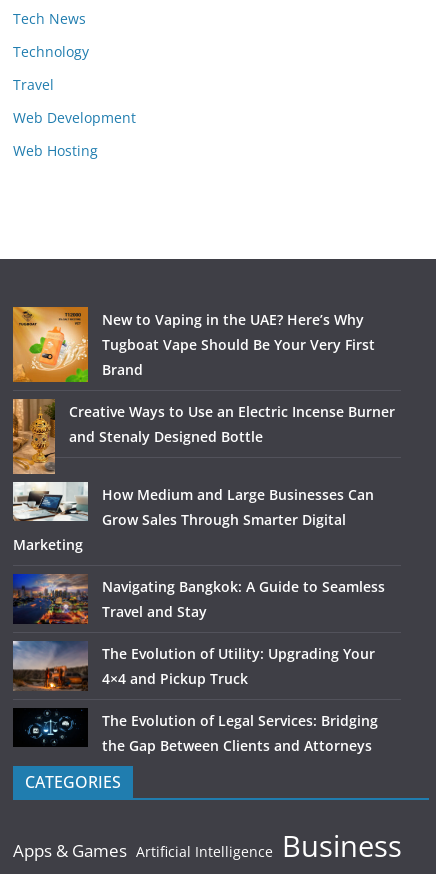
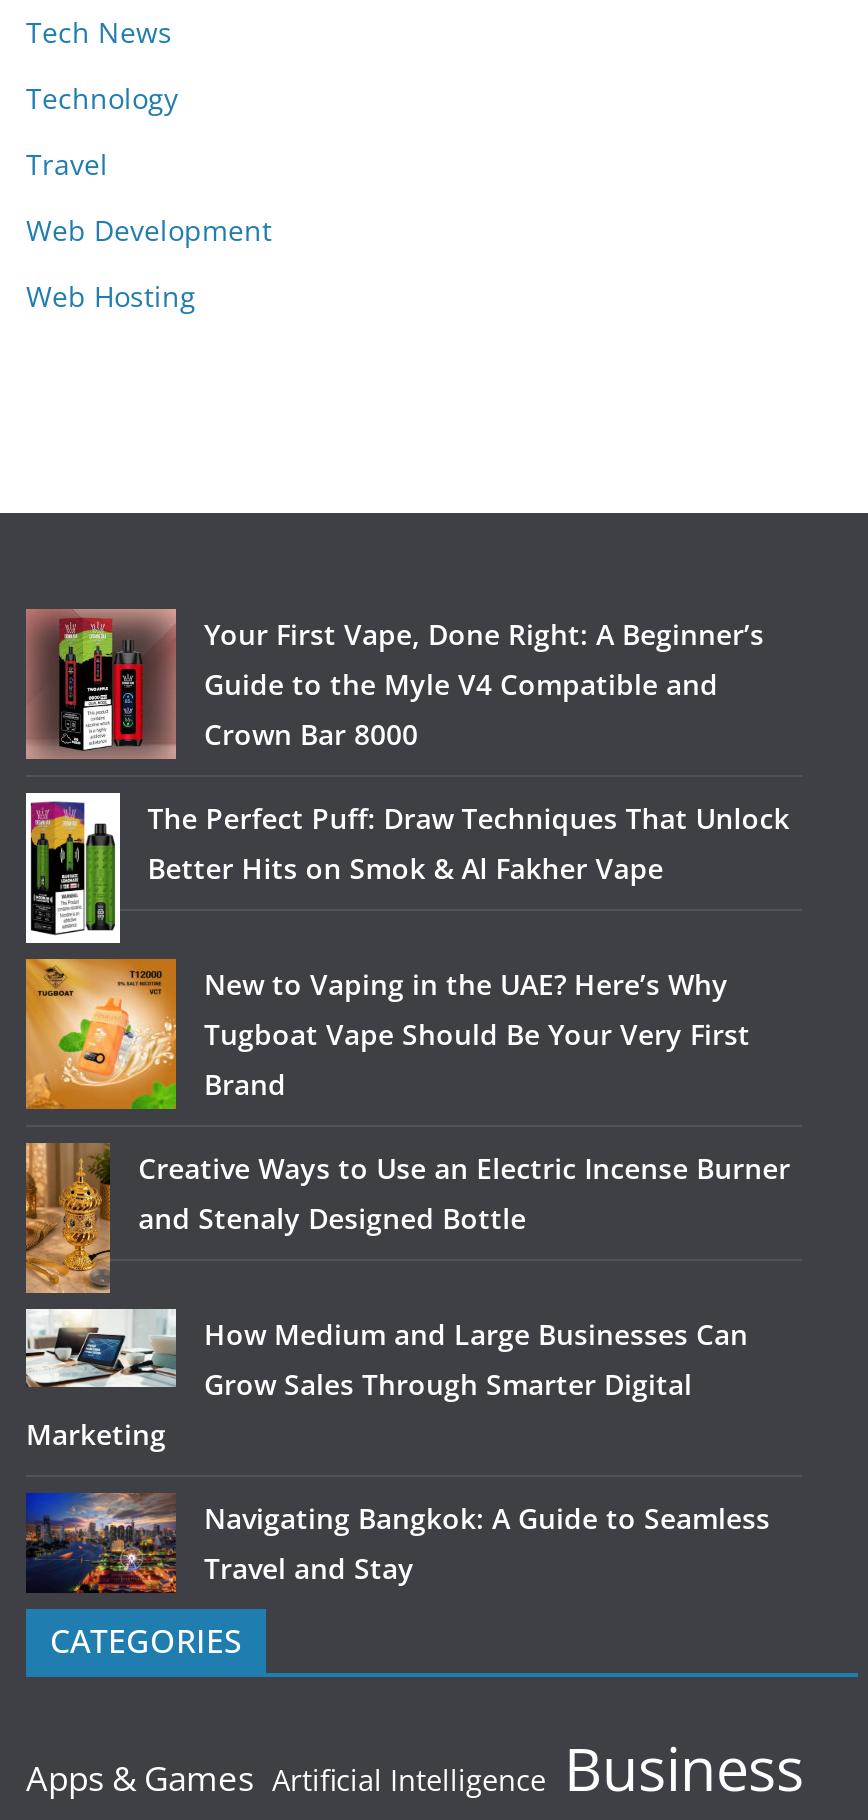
+ [image]
+ Your First Vape, Done Right: A Beginner’s
+ Guide to the Myle V4 Compatible and
+ Crown Bar 8000
+ The Perfect Puff: Draw Techniques That Unlock
+ Better Hits on Smok & Al Fakher Vape

+ [image]

moved down: [image] | New to Vaping in the UAE? Here’s Why | Tugboat Vape Should Be Your Very First | ... | Navigating Bangkok: A Guide to Seamless | Travel and Stay

- [image]
- The Evolution of Utility: Upgrading Your
- 4×4 and Pickup Truck
- The Evolution of Legal Services: Bridging
- the Gap Between Clients and Attorneys

- [image]
